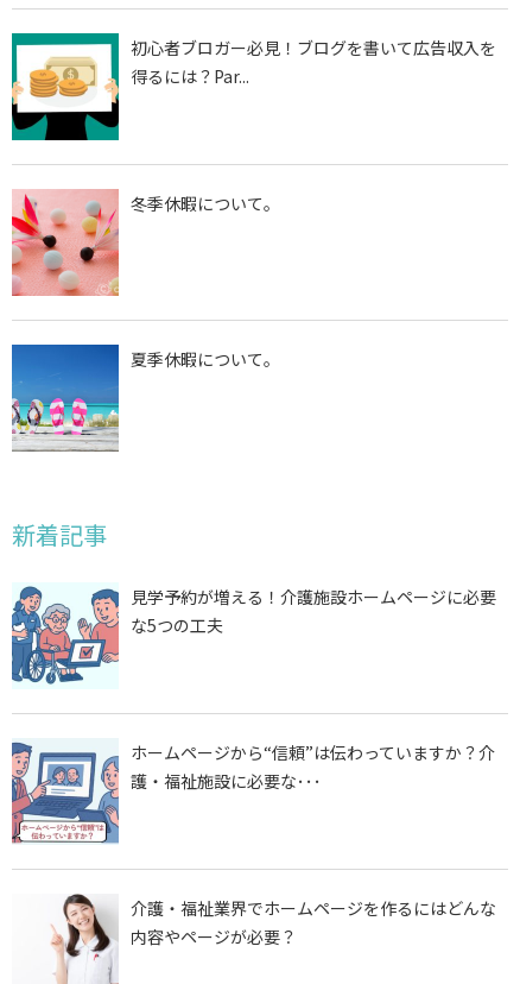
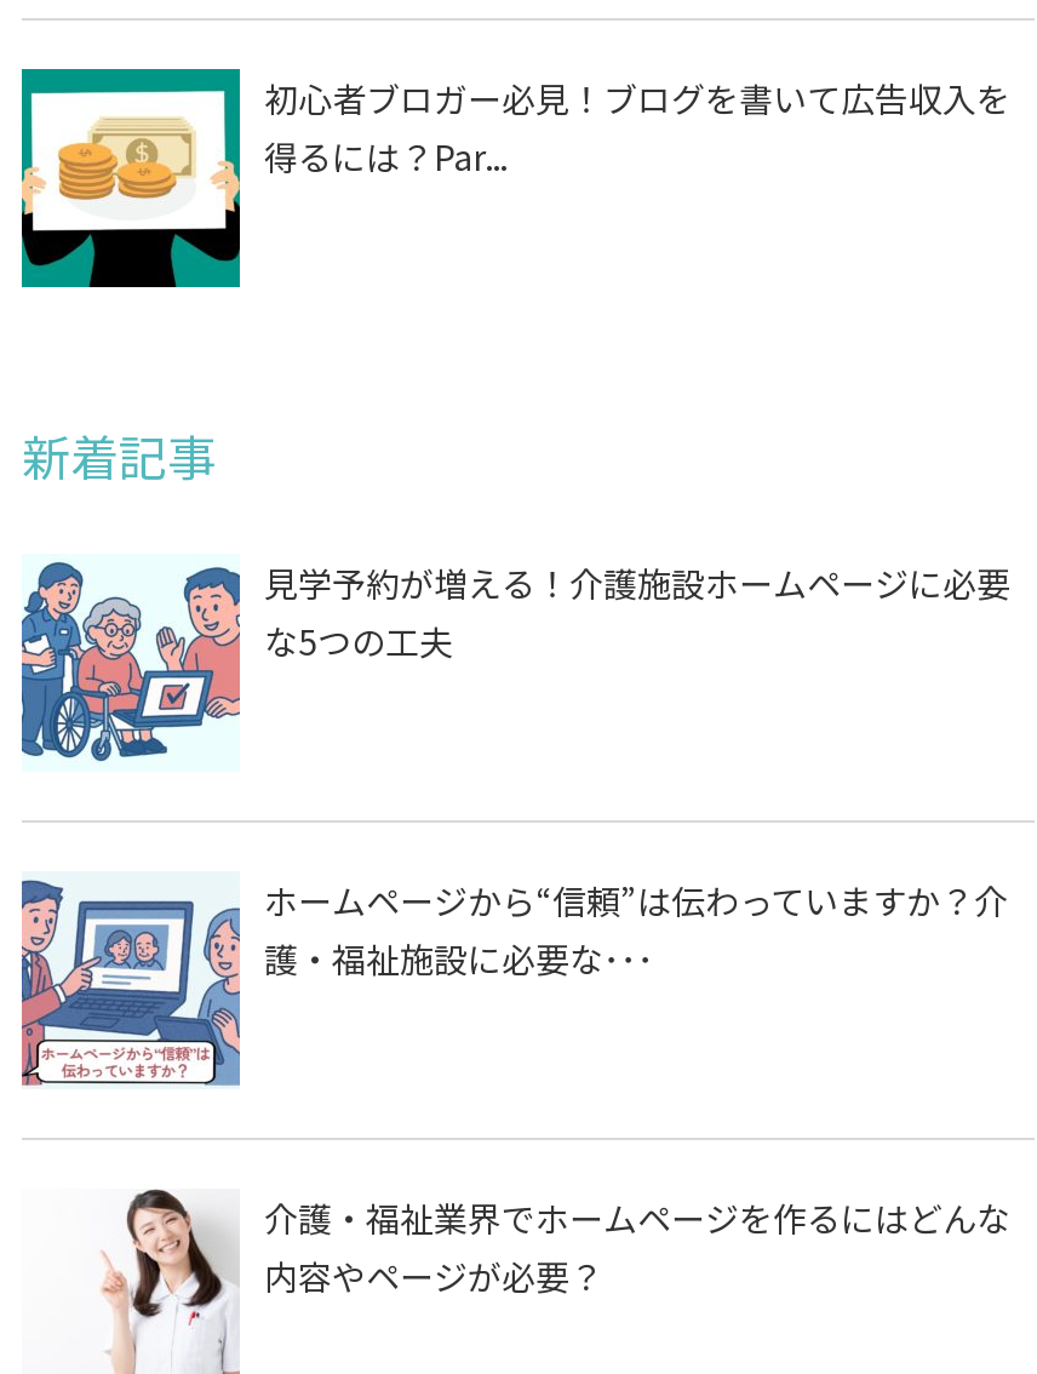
- [image]
- 冬季休暇について。

- [image]
- 夏季休暇について。
